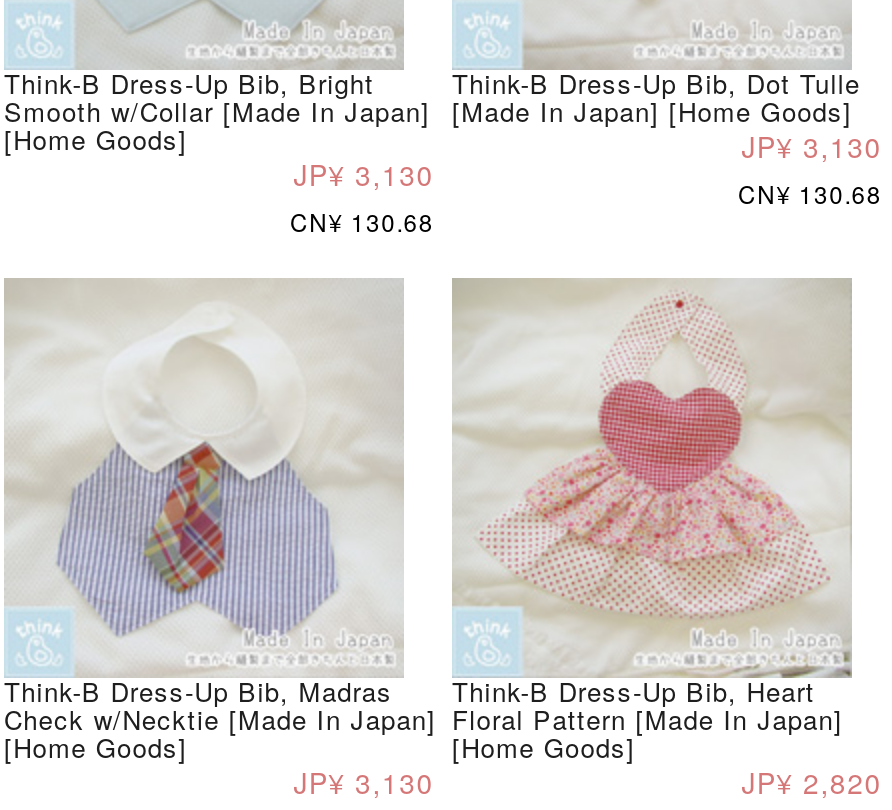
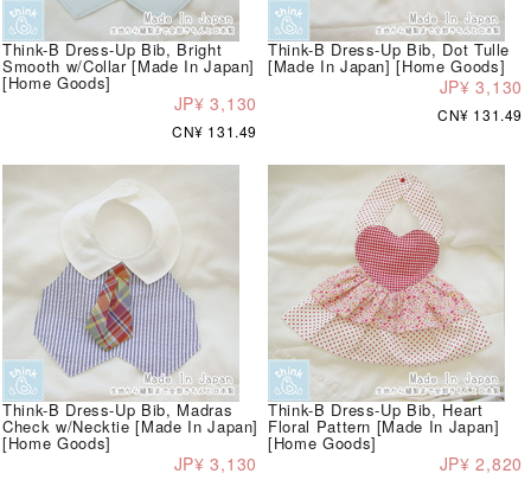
- CN¥ 130.68
+ CN¥ 131.49

- CN¥ 130.68
+ CN¥ 131.49
